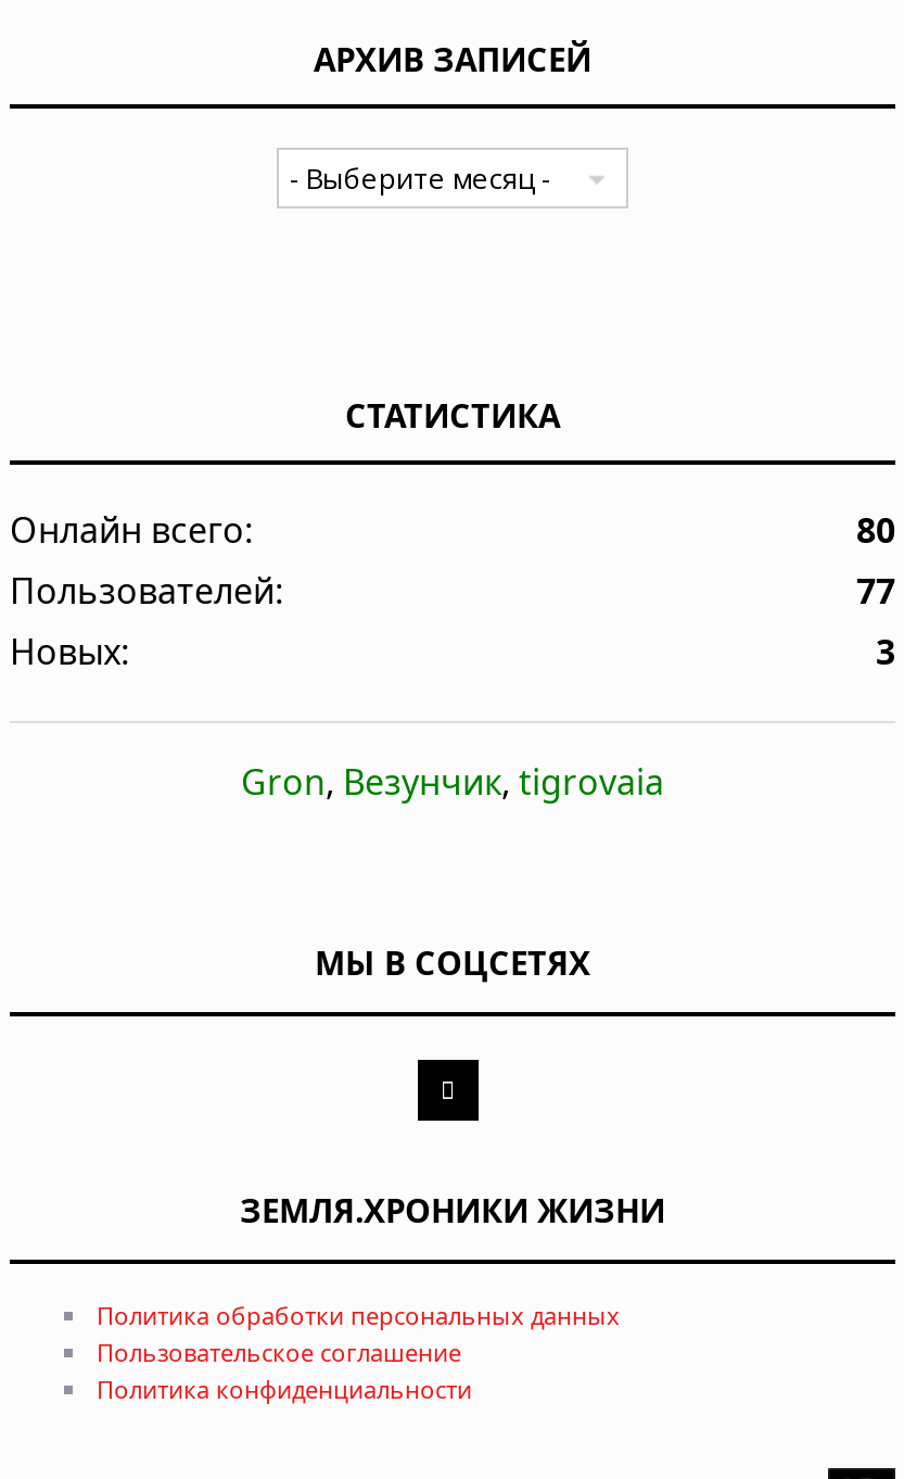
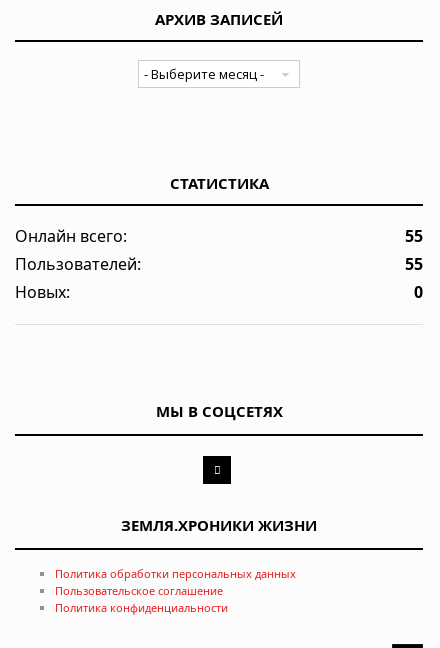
- 80
+ 55

- 77
+ 55

- 3
- Gron, Везунчик, tigrovaia
+ 0
